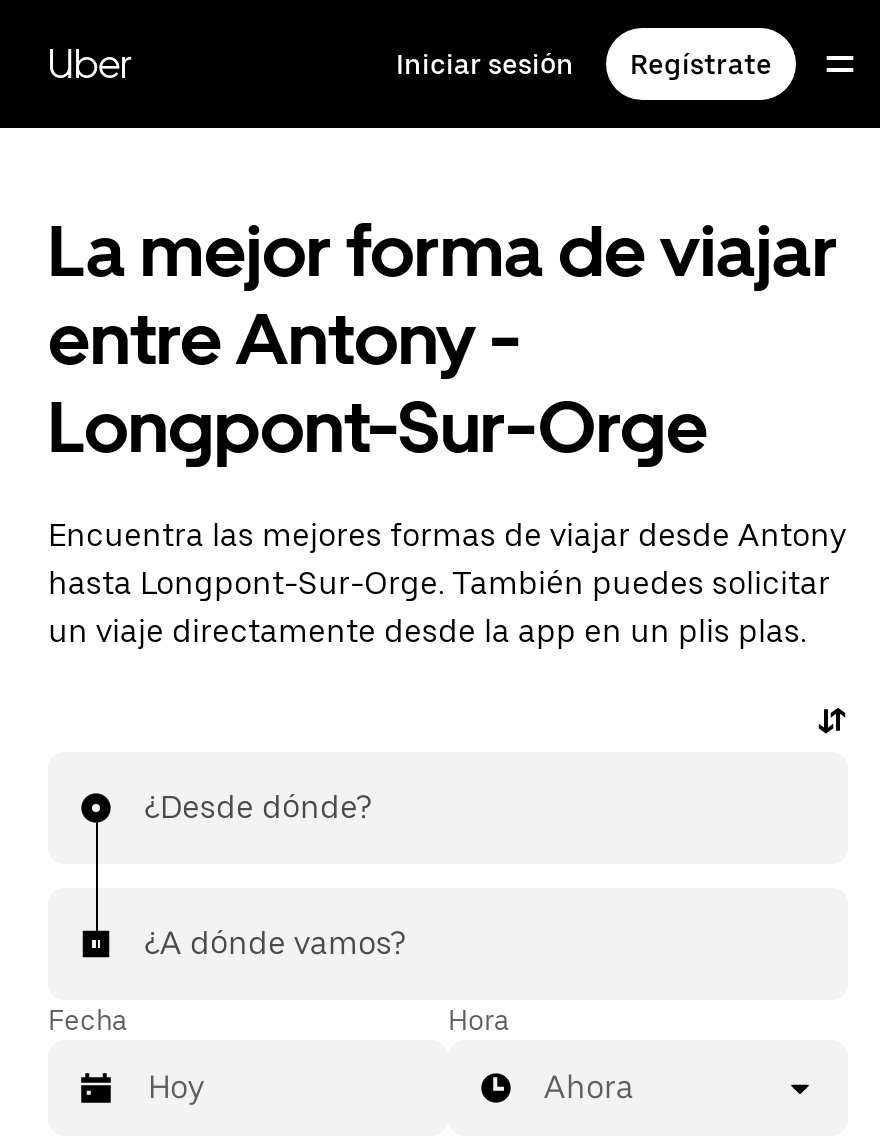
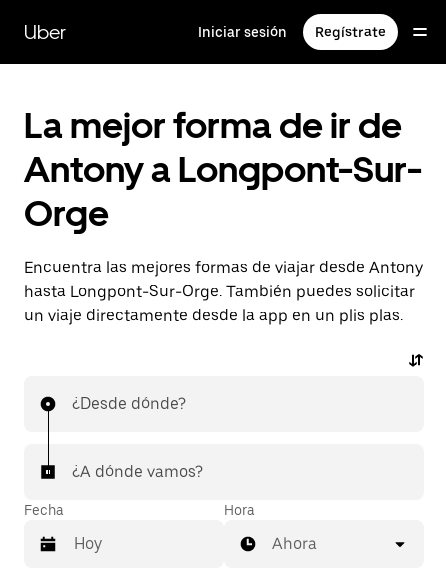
- La mejor forma de viajar
- entre Antony -
- Longpont-Sur-Orge
+ La mejor forma de ir de
+ Antony a Longpont-Sur-
+ Orge
